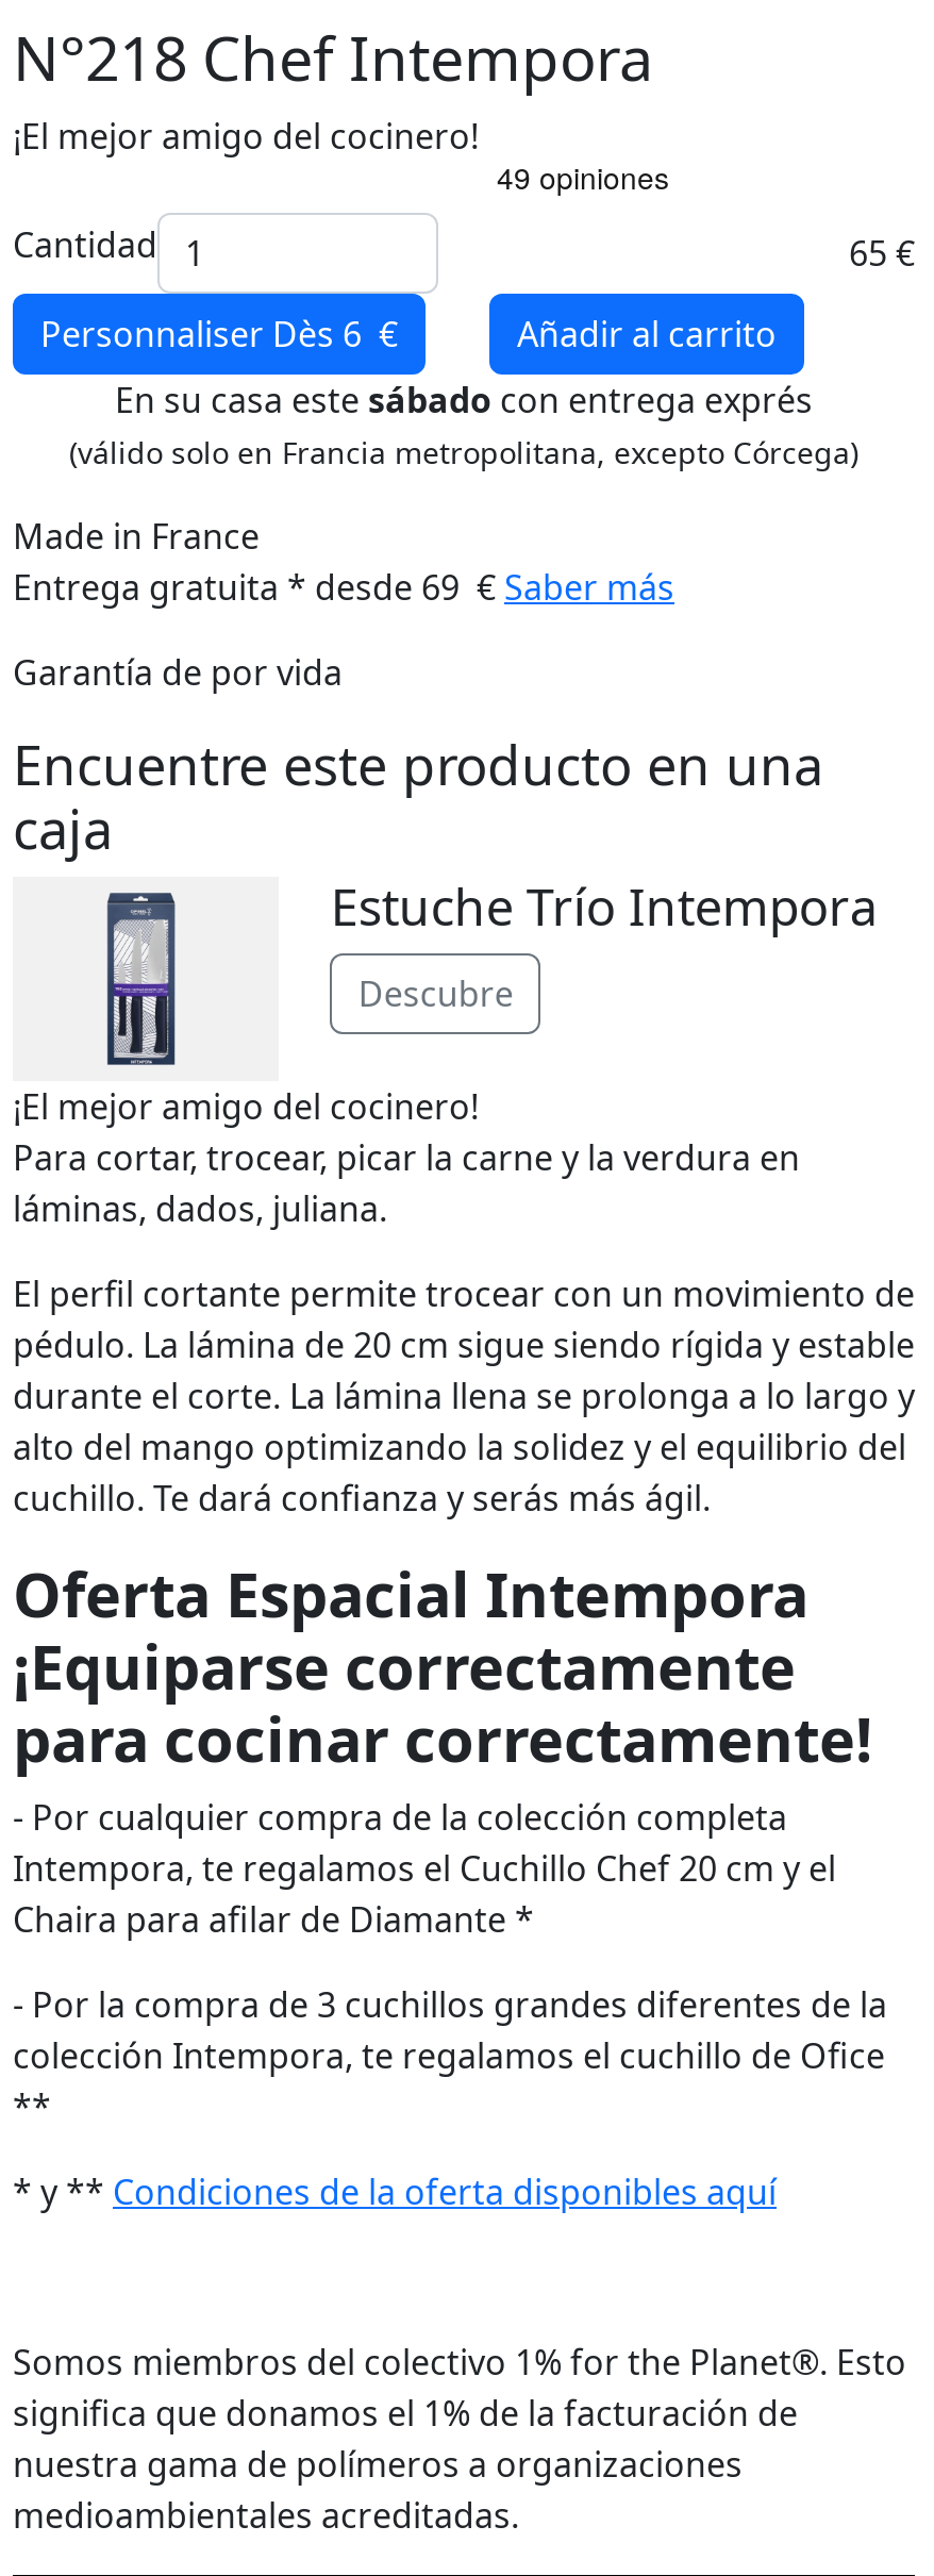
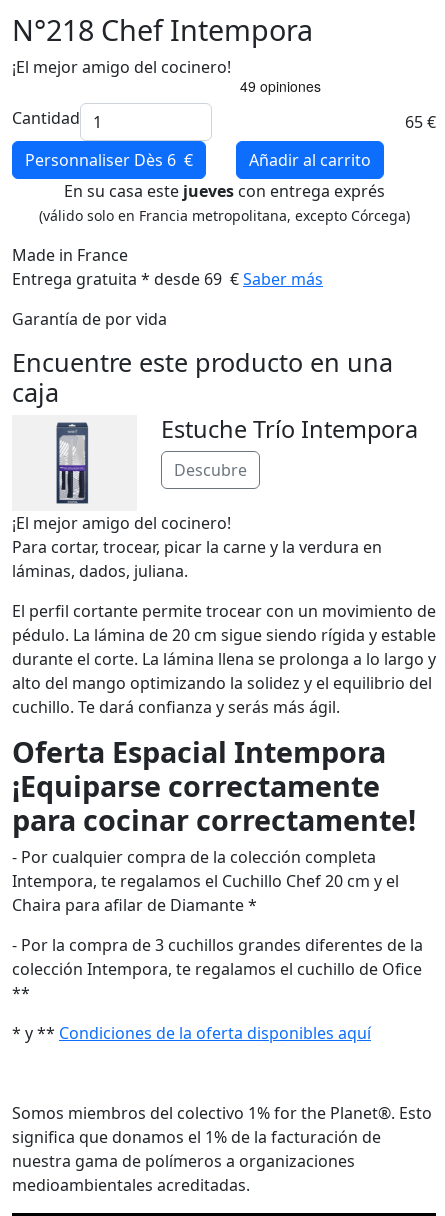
- En su casa estesábado con entrega exprés
+ En su casa estejueves con entrega exprés
